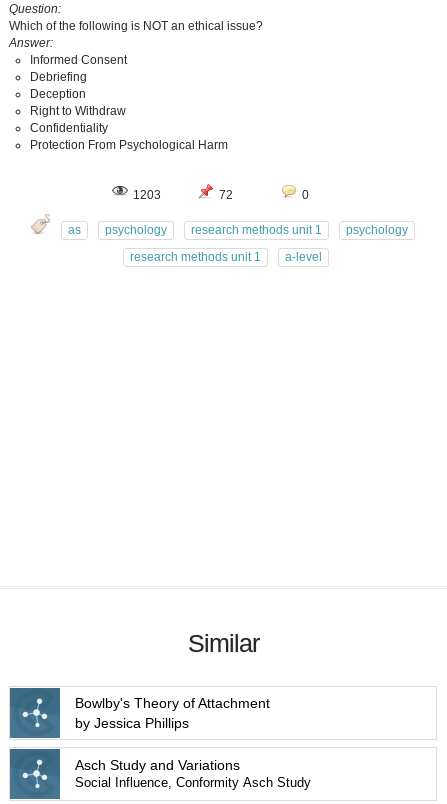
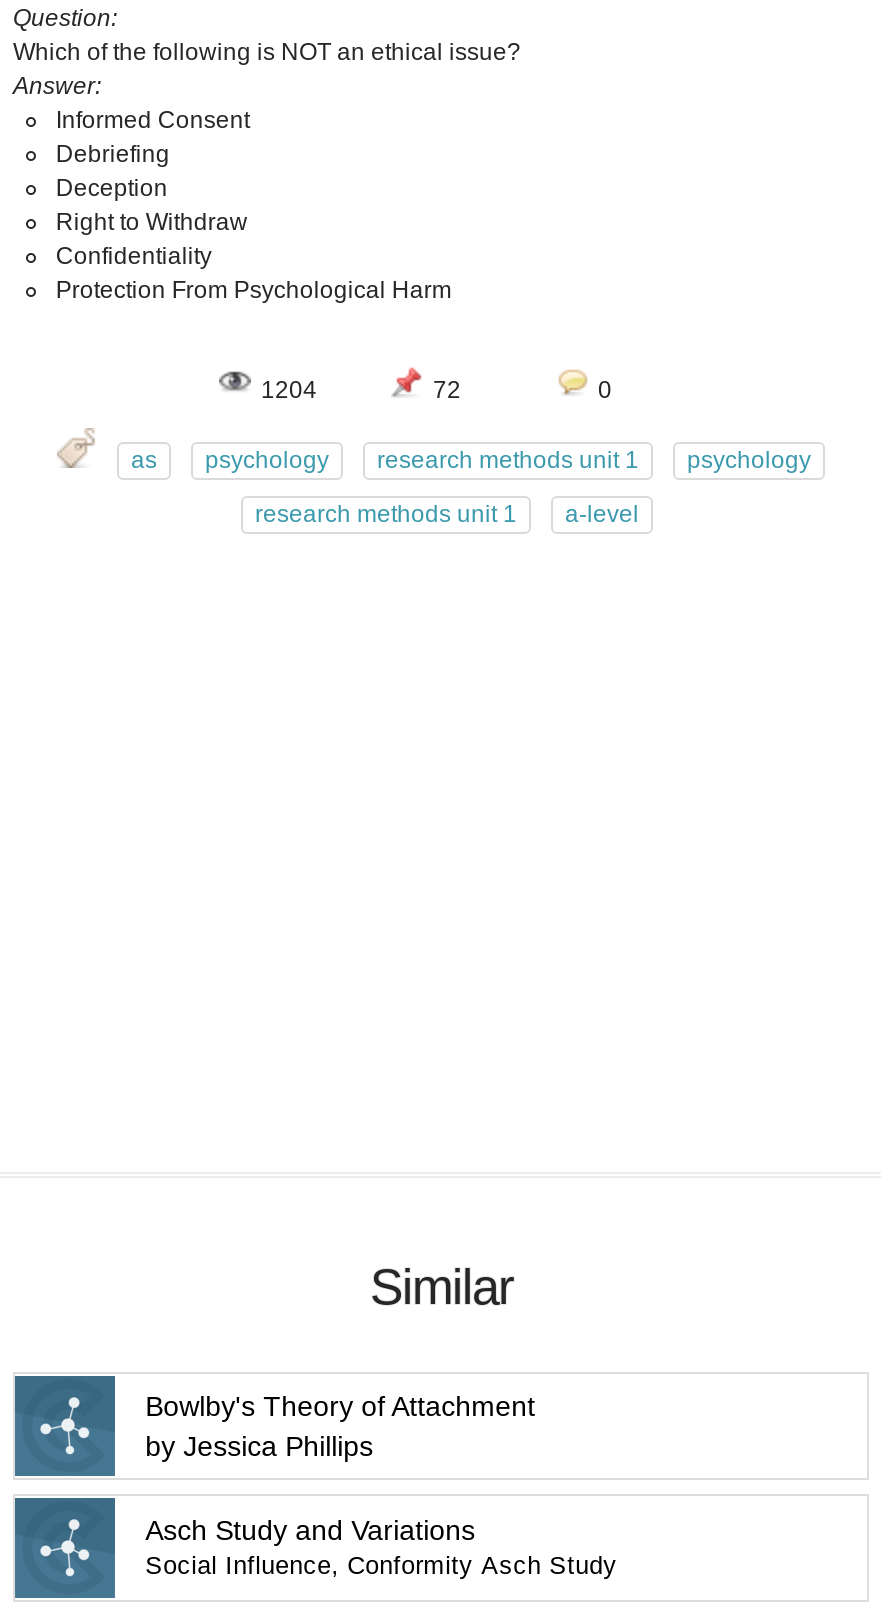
- 1203
+ 1204
